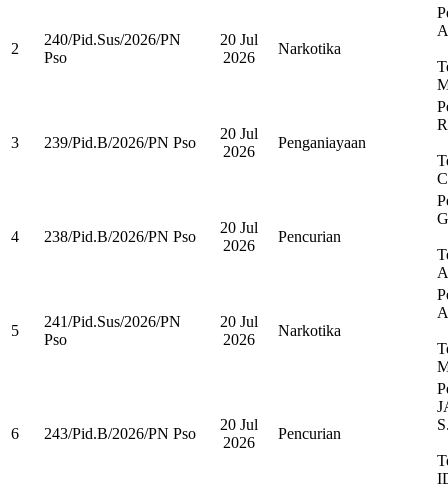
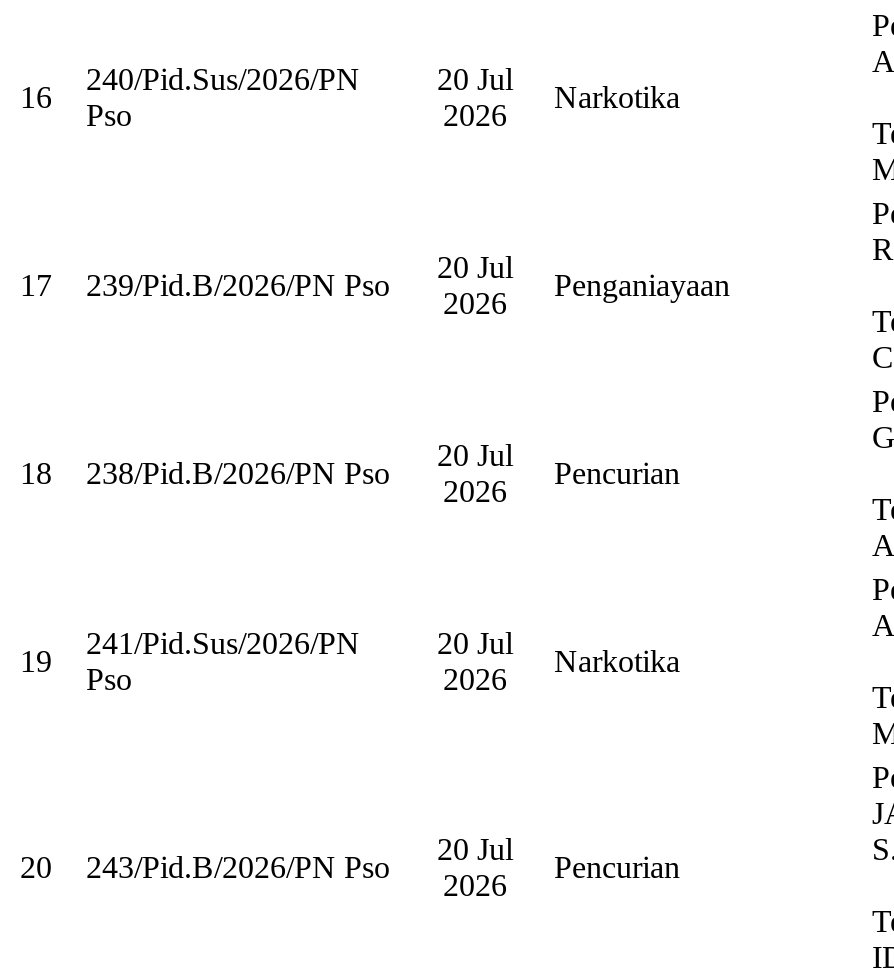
- 2
+ 16

- 3 239/Pid.B/2026/PN Pso
+ 17 239/Pid.B/2026/PN Pso

- 4 238/Pid.B/2026/PN Pso
+ 18 238/Pid.B/2026/PN Pso

- 5
+ 19

- 6 243/Pid.B/2026/PN Pso
+ 20 243/Pid.B/2026/PN Pso
